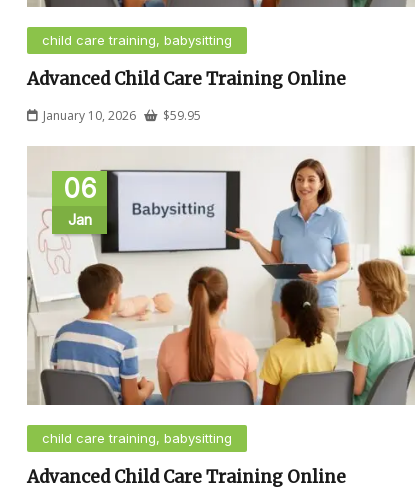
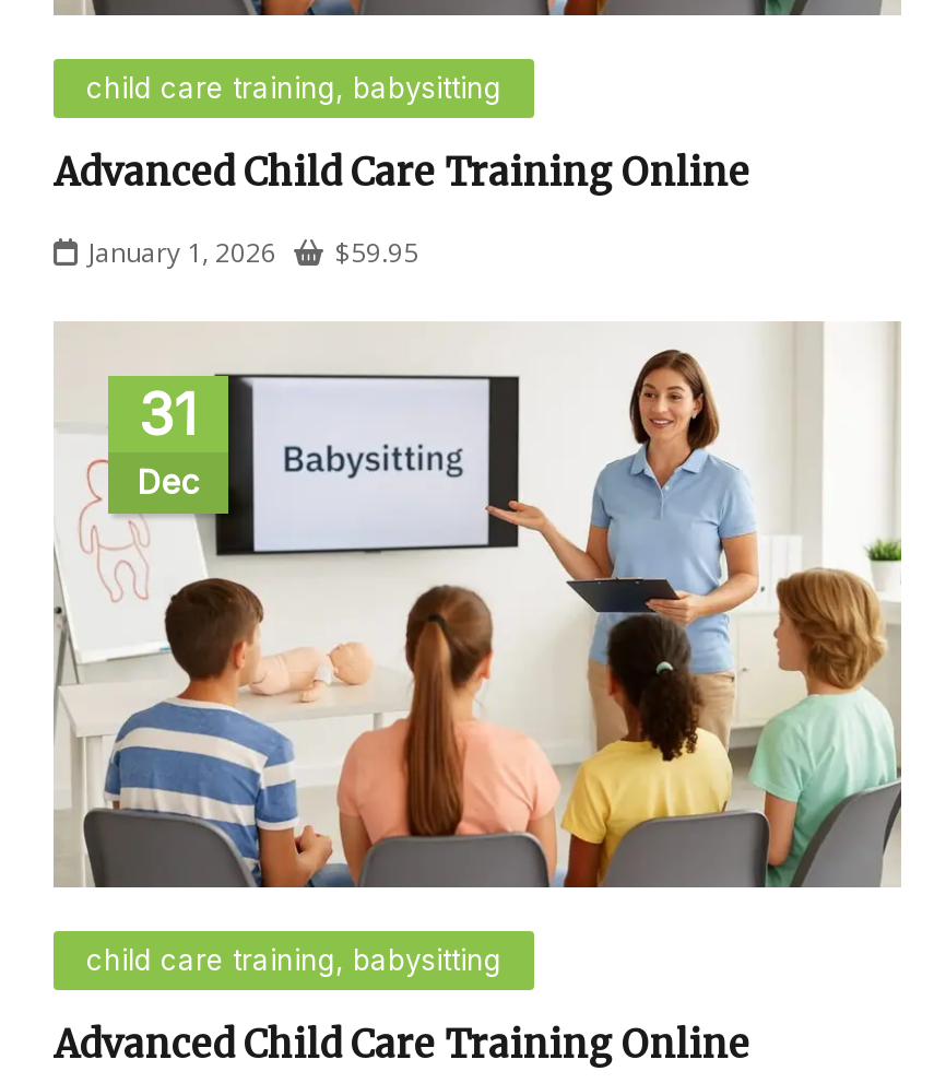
- January 10, 2026 $59.95
+ January 1, 2026 $59.95

- 06
- Jan
+ 31
+ Dec
